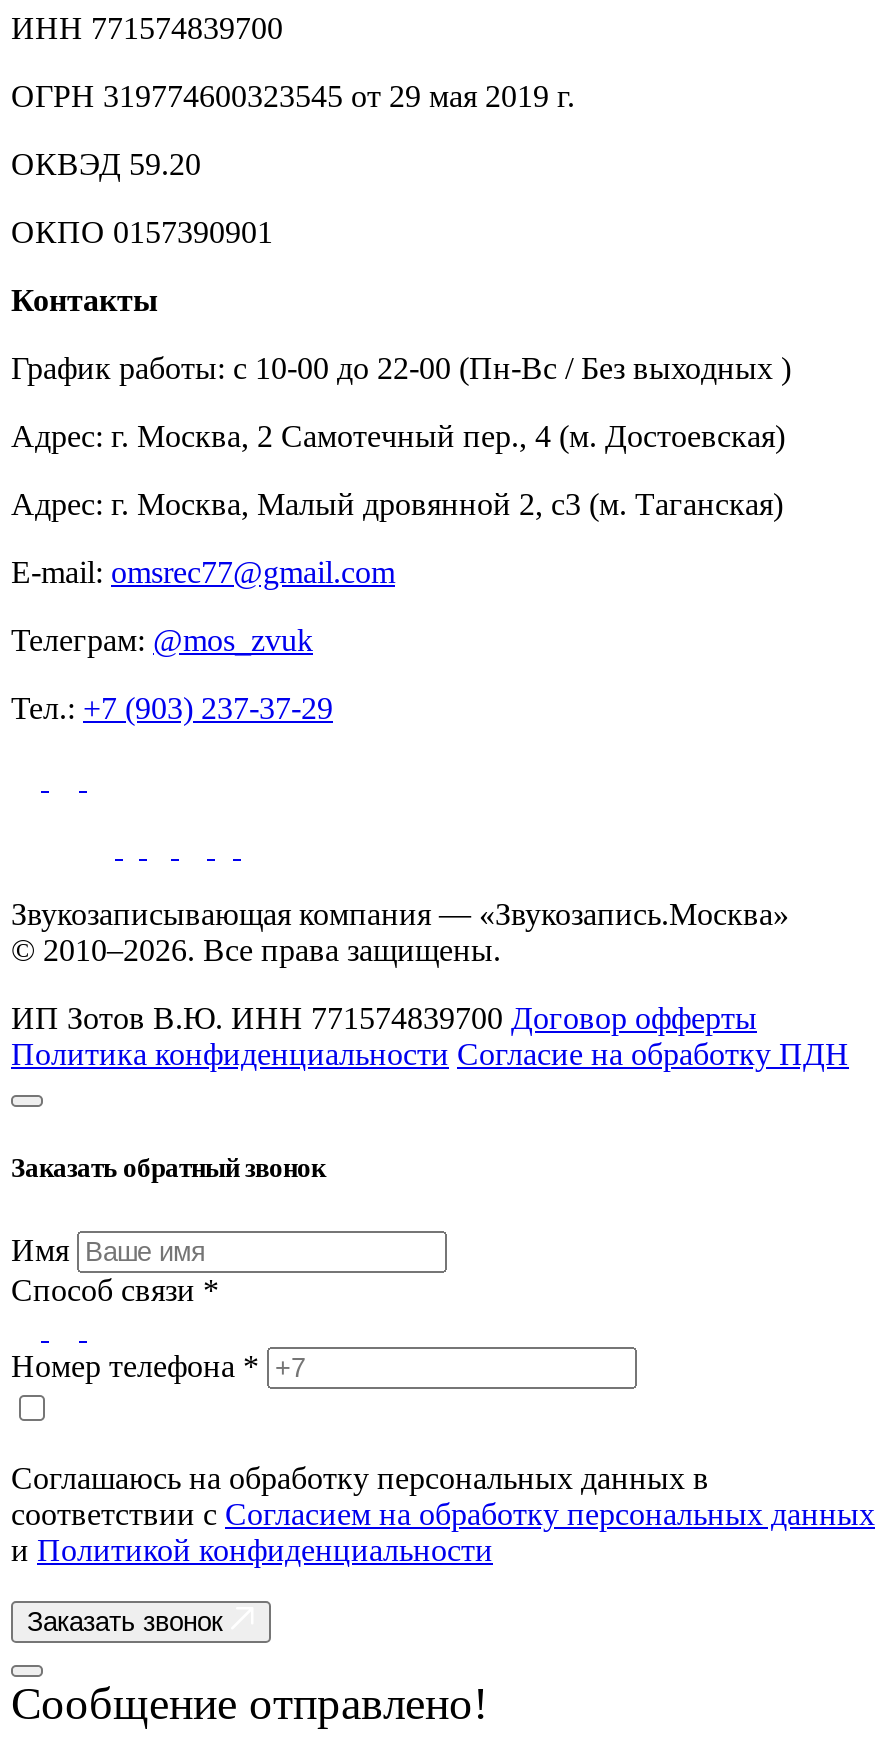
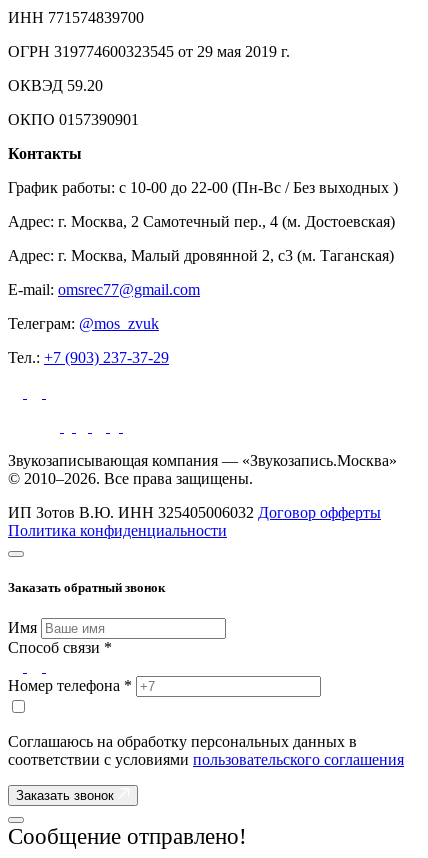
- ИП Зотов В.Ю. ИНН 771574839700 Договор офферты
- Политика конфиденциальности Согласие на обработку ПДН
+ ИП Зотов В.Ю. ИНН 325405006032 Договор офферты
+ Политика конфиденциальности

- соответствии с Согласием на обработку персональных данных
- и Политикой конфиденциальности
+ соответствии с условиями пользовательского соглашения
